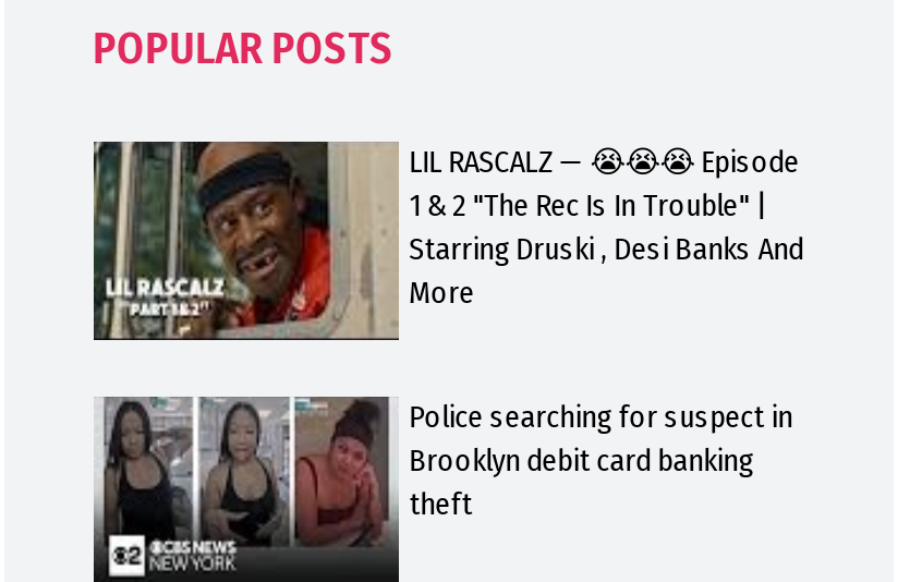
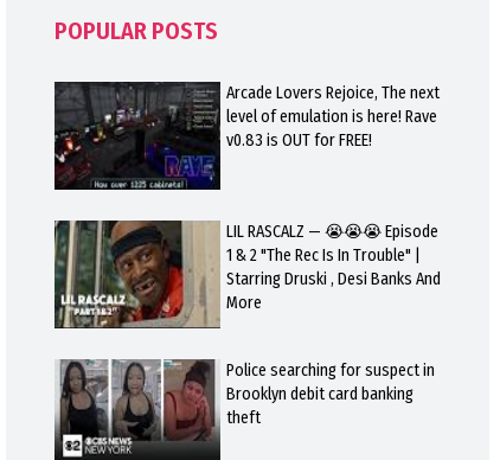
+ [image]
+ Arcade Lovers Rejoice, The next
+ level of emulation is here! Rave
+ v0.83 is OUT for FREE!
